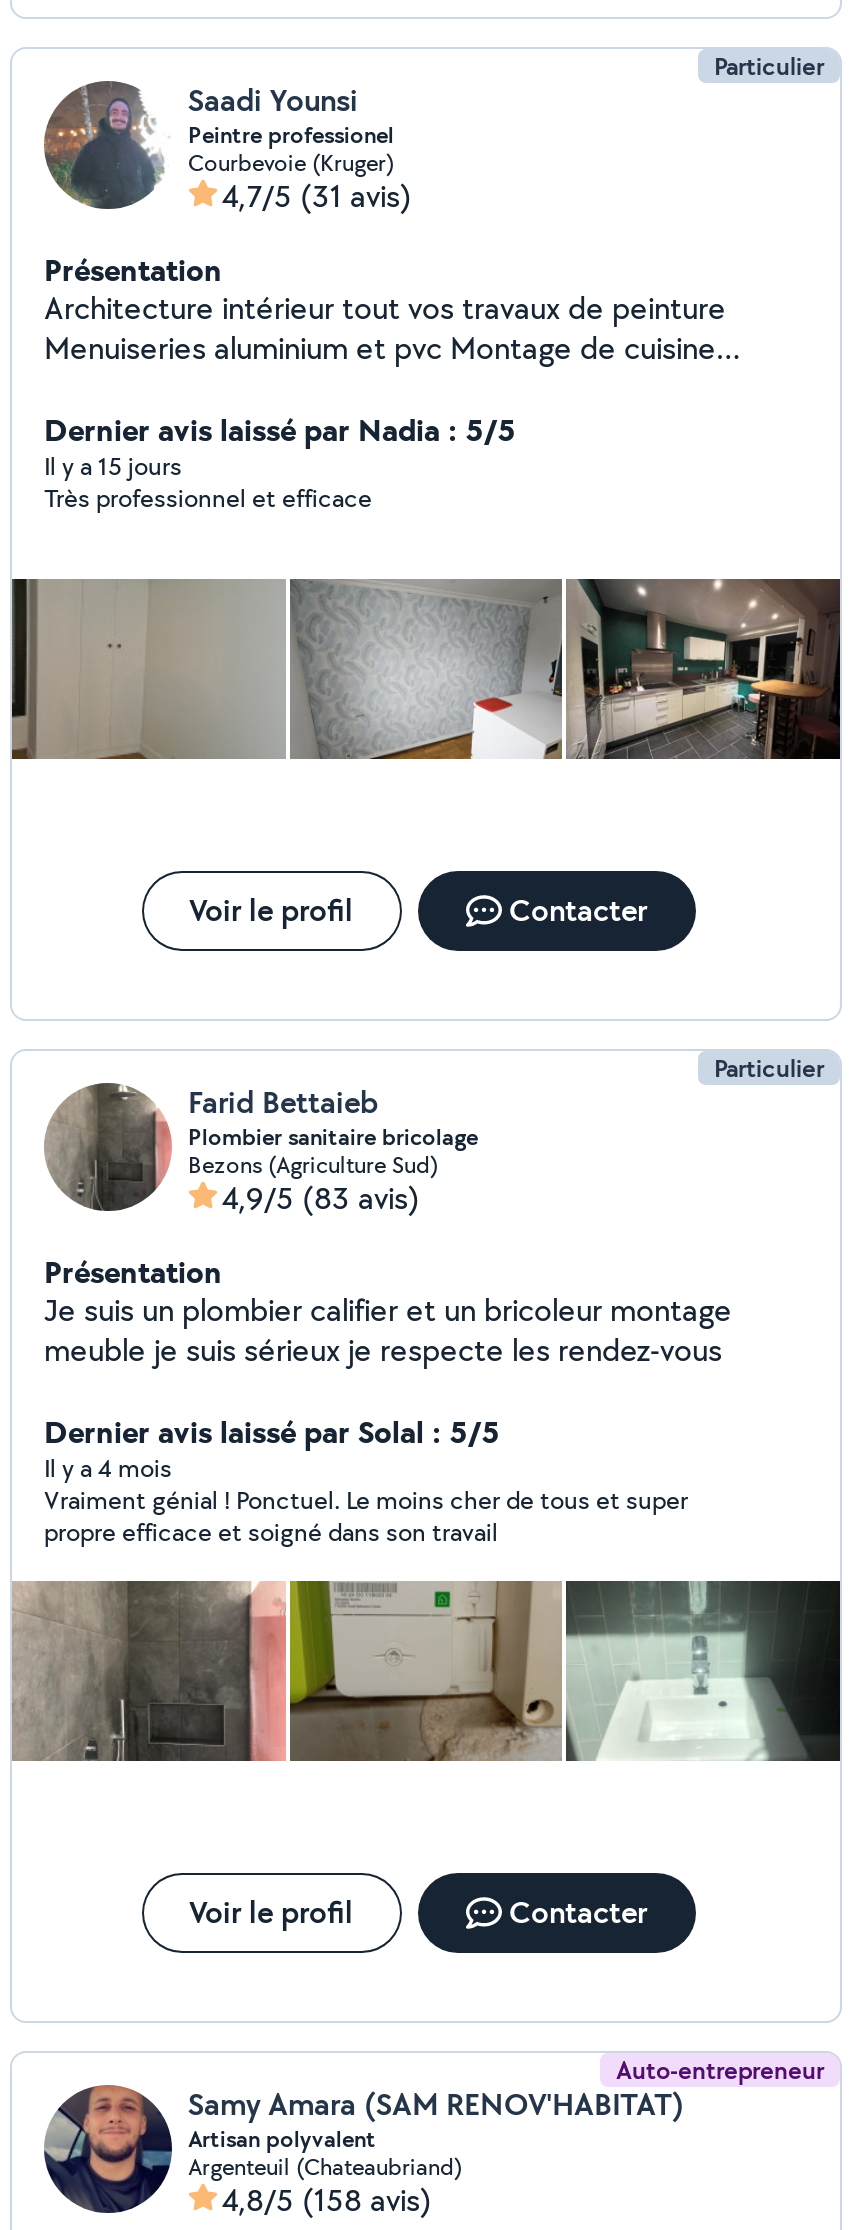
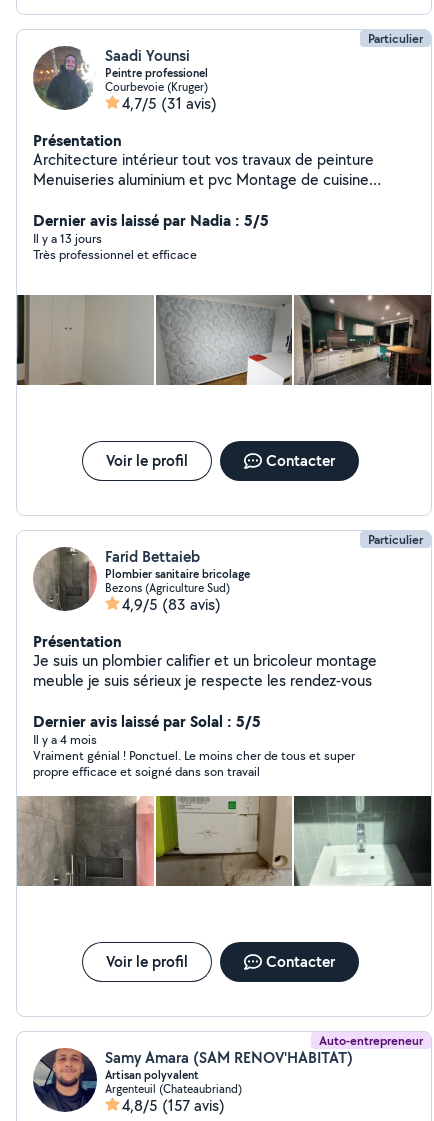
- Il y a 15 jours
+ Il y a 13 jours

- 4,8/5 (158 avis)
+ 4,8/5 (157 avis)
